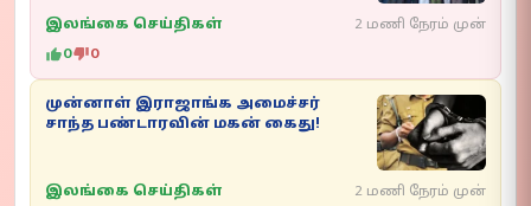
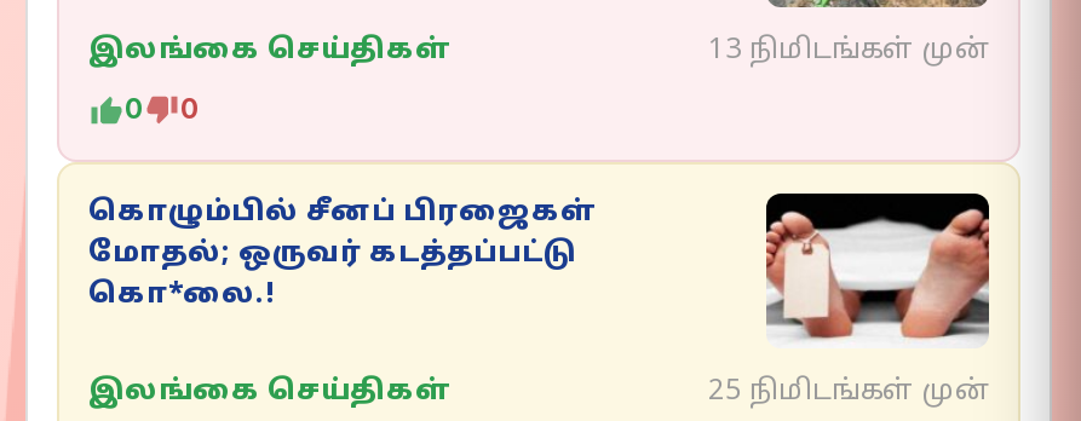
- 2 மணி நேரம் முன்
+ 13 நிமிடங்கள் முன்

- முன்னாள் இராஜாங்க அமைச்சர்
- சாந்த பண்டாரவின் மகன் கைது!
+ கொழும்பில் சீனப் பிரஜைகள்
+ மோதல்; ஒருவர் கடத்தப்பட்டு
+ கொ*லை.!

- [image]
- 2 மணி நேரம் முன்
+ [image]
+ 25 நிமிடங்கள் முன்
